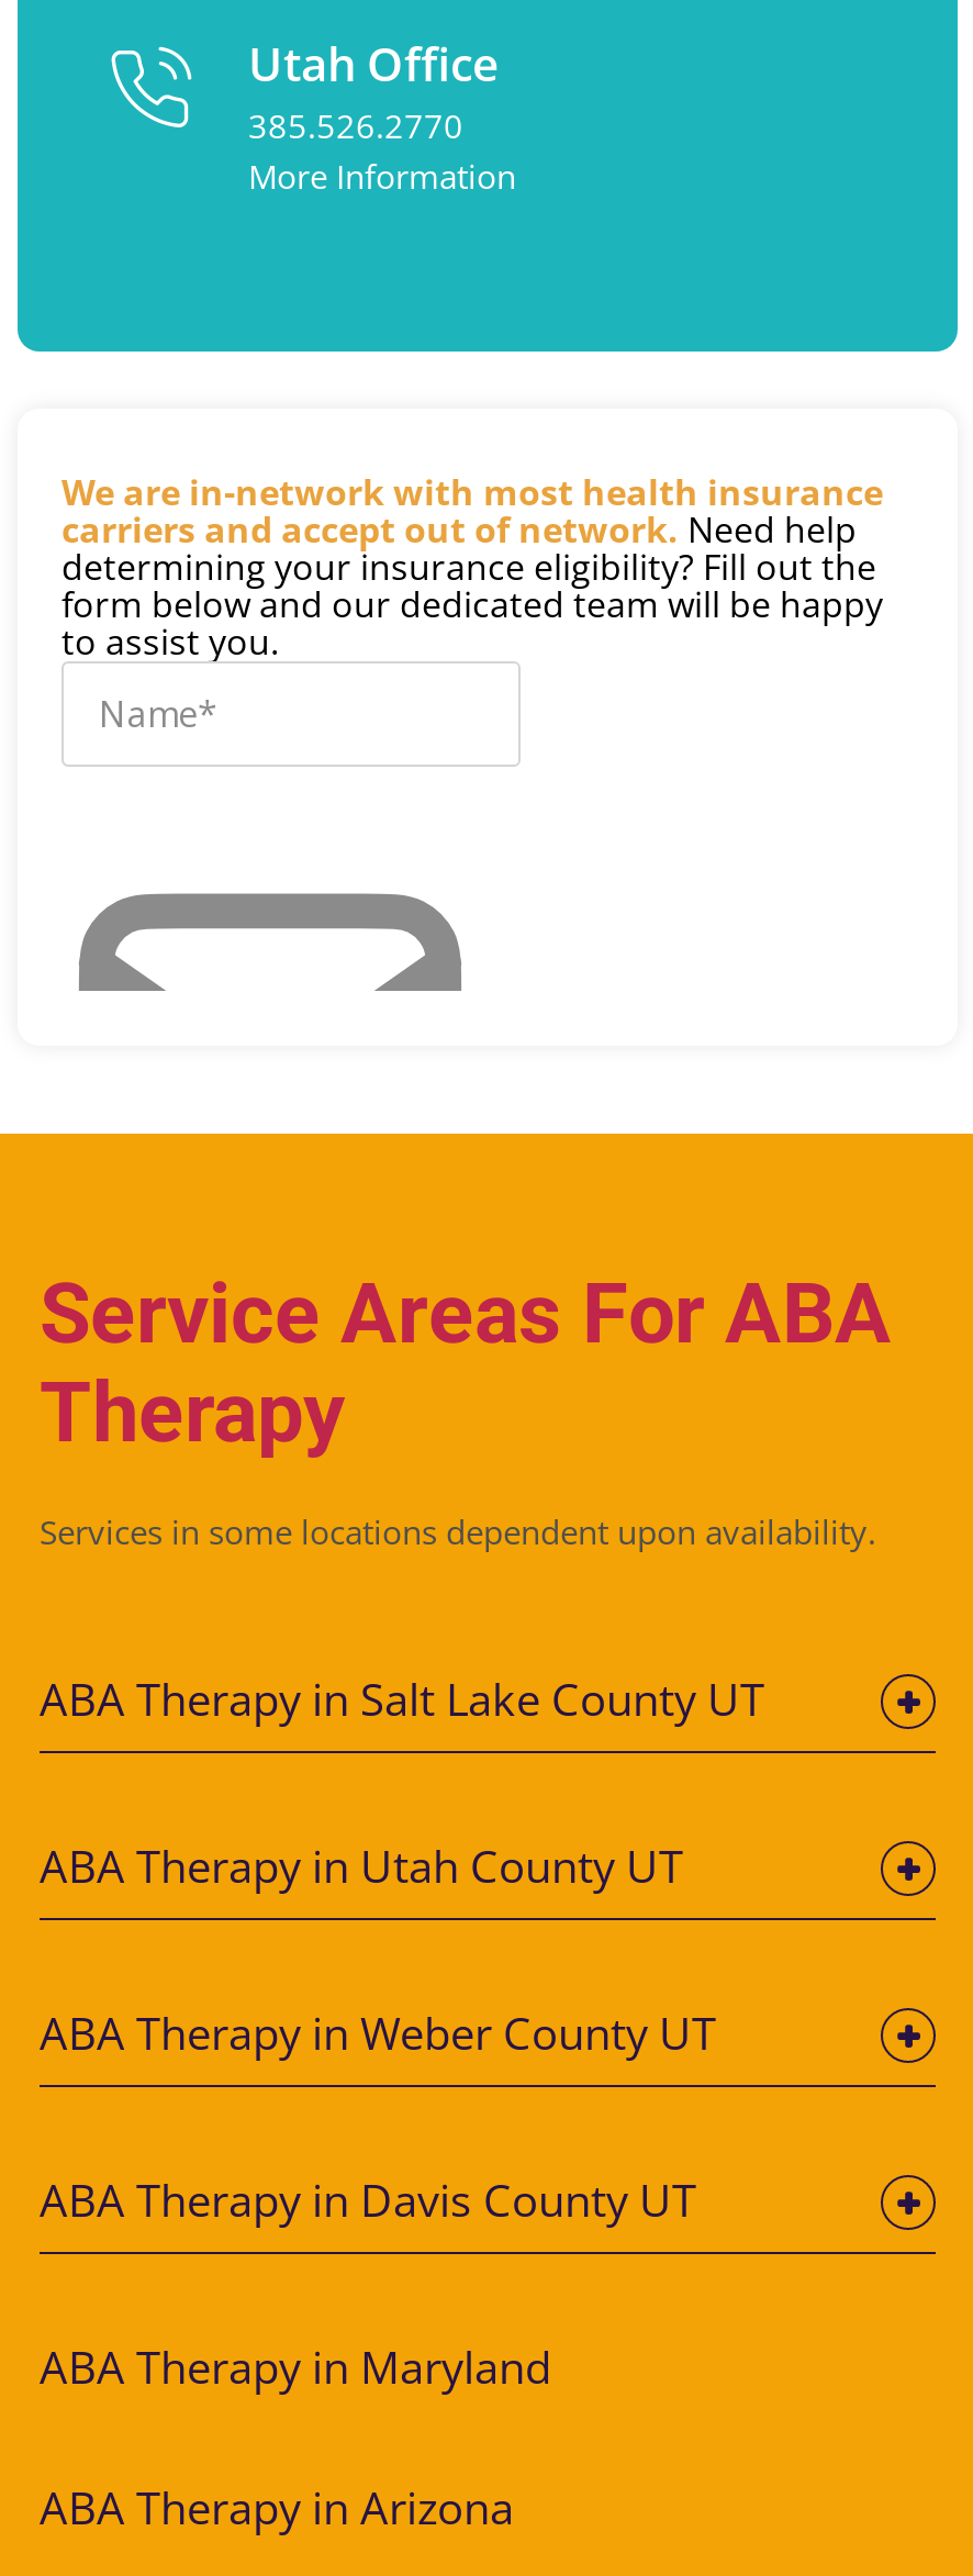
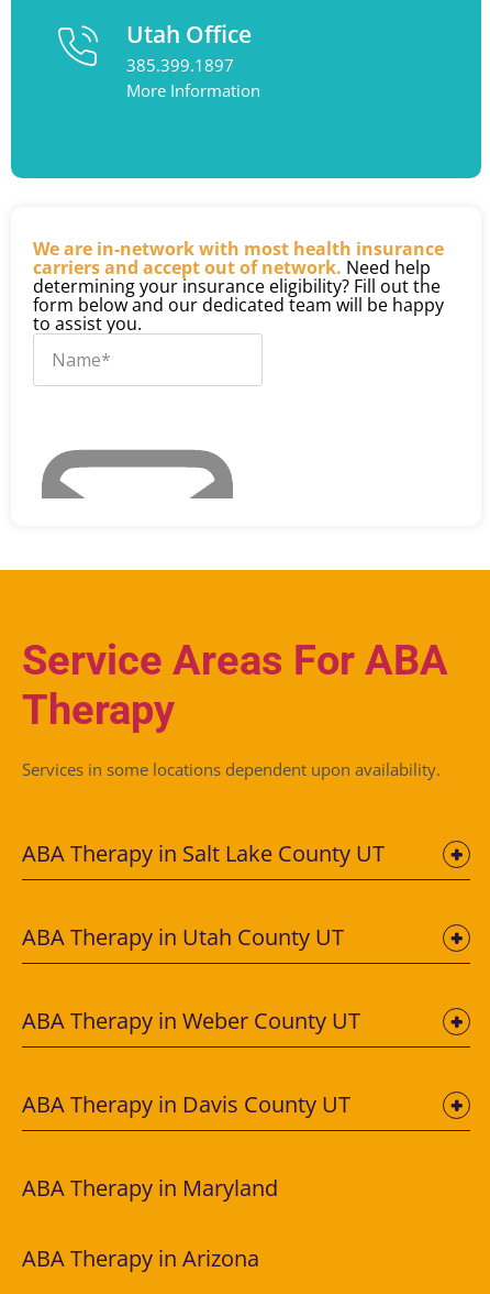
- 385.526.2770
+ 385.399.1897
